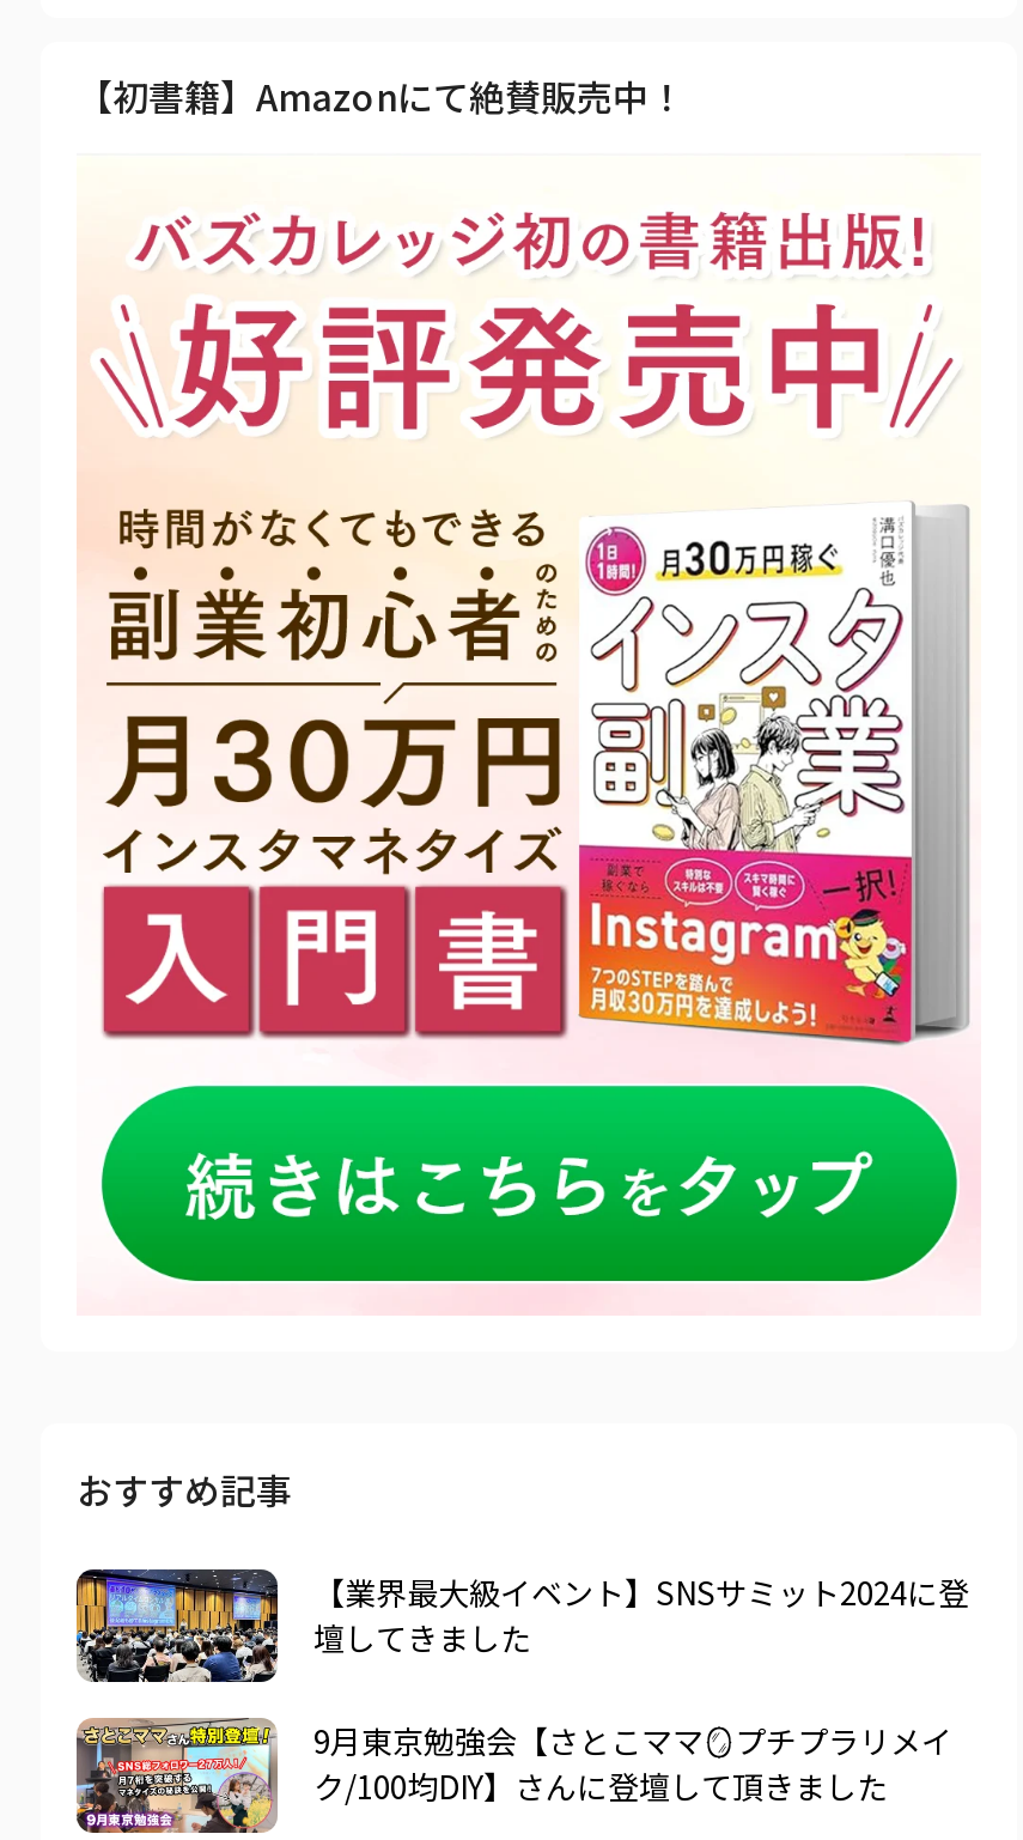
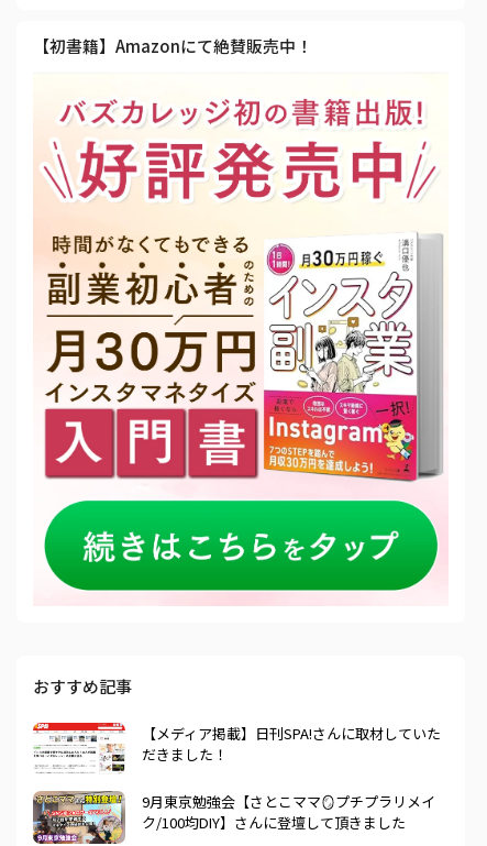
- [image]
- 【業界最大級イベント】SNSサミット2024に登
- 壇してきました
+ [image]
+ 【メディア掲載】日刊SPA!さんに取材していた
+ だきました！
